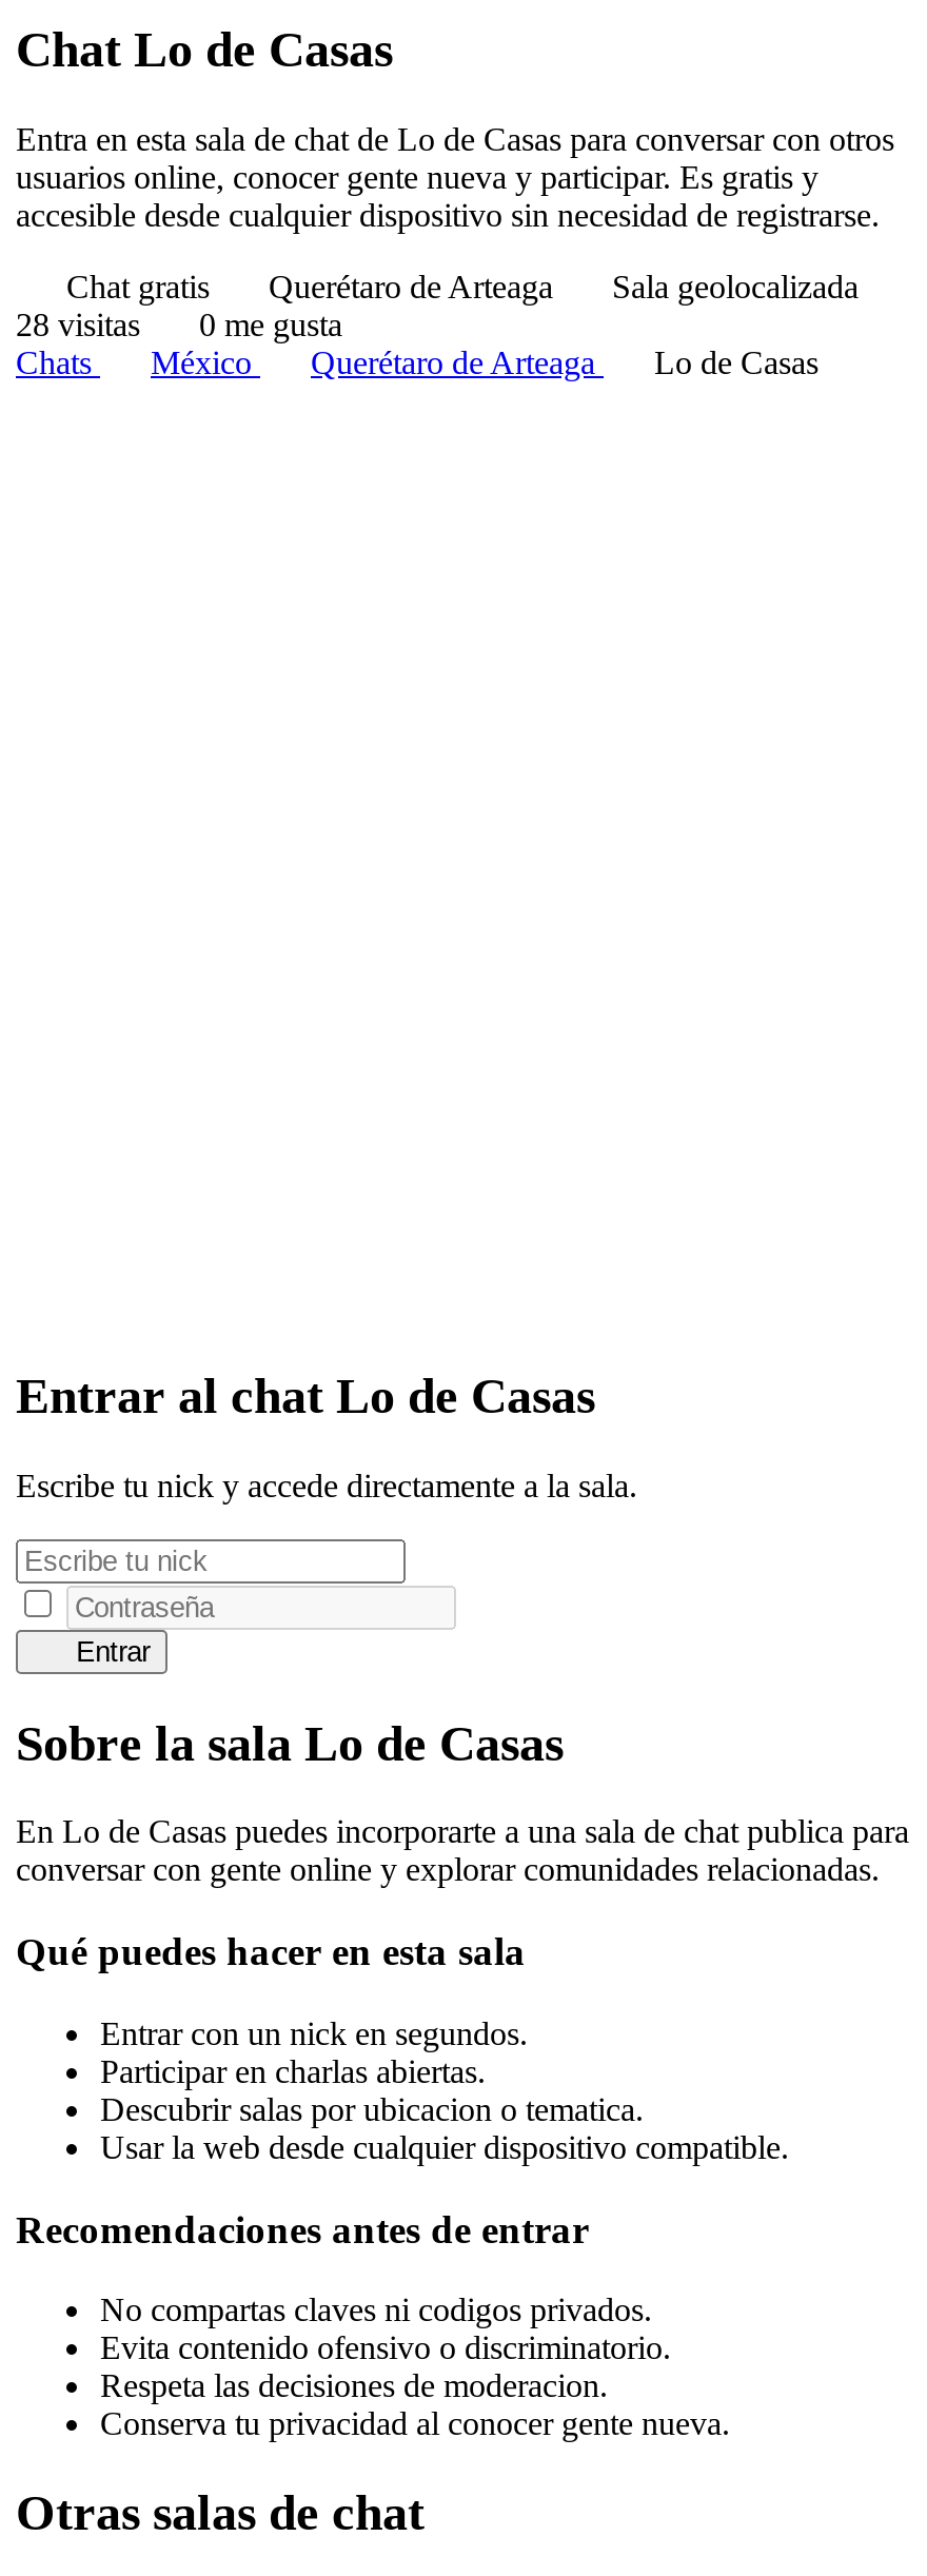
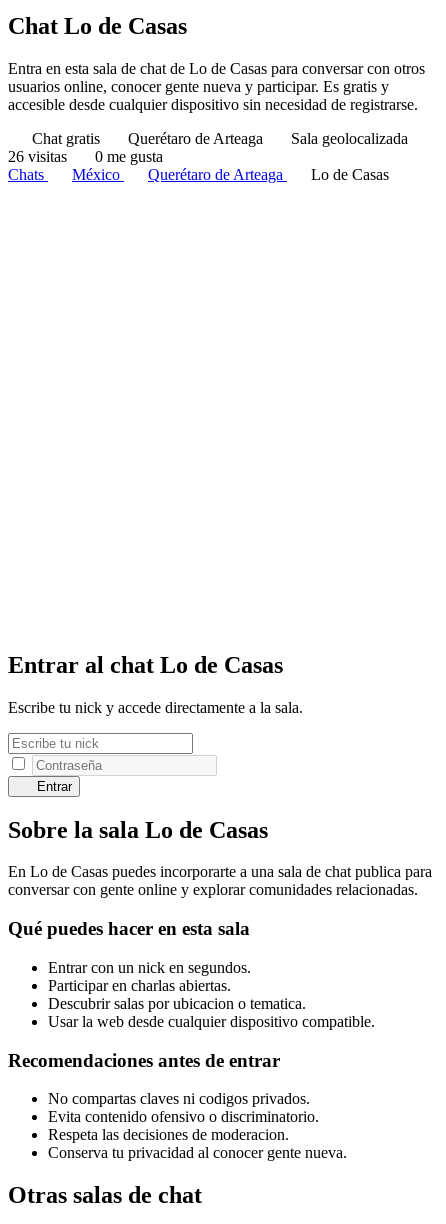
- 28 visitas 0 me gusta
+ 26 visitas 0 me gusta
